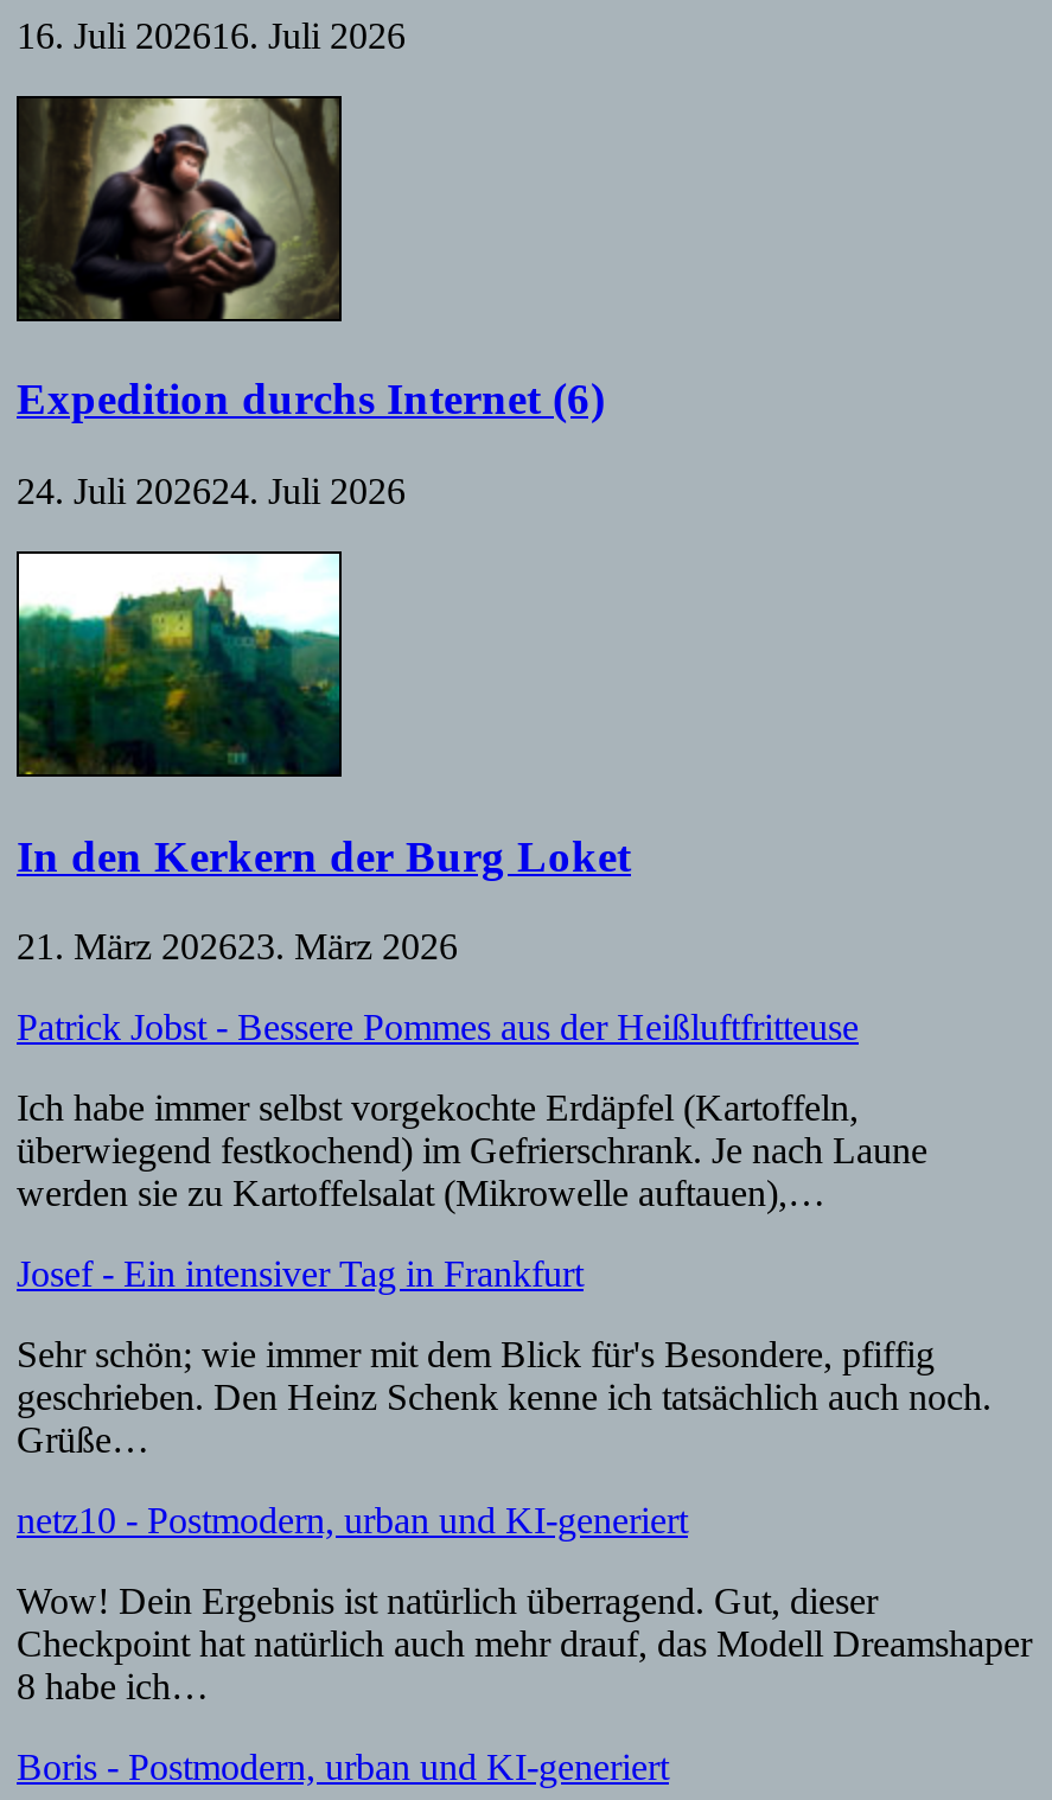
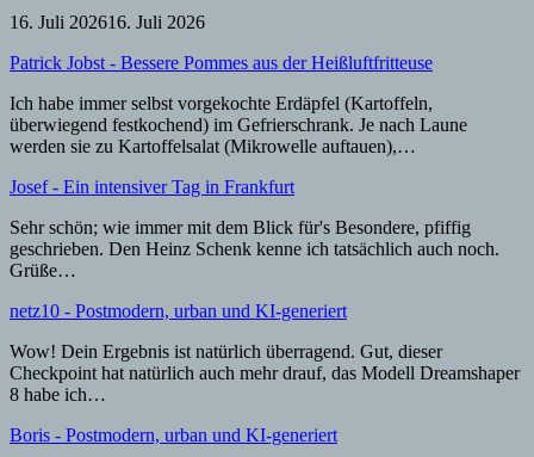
- [image]
- Expedition durchs Internet (6)
- 24. Juli 202624. Juli 2026

- [image]
- In den Kerkern der Burg Loket
- 21. März 202623. März 2026
